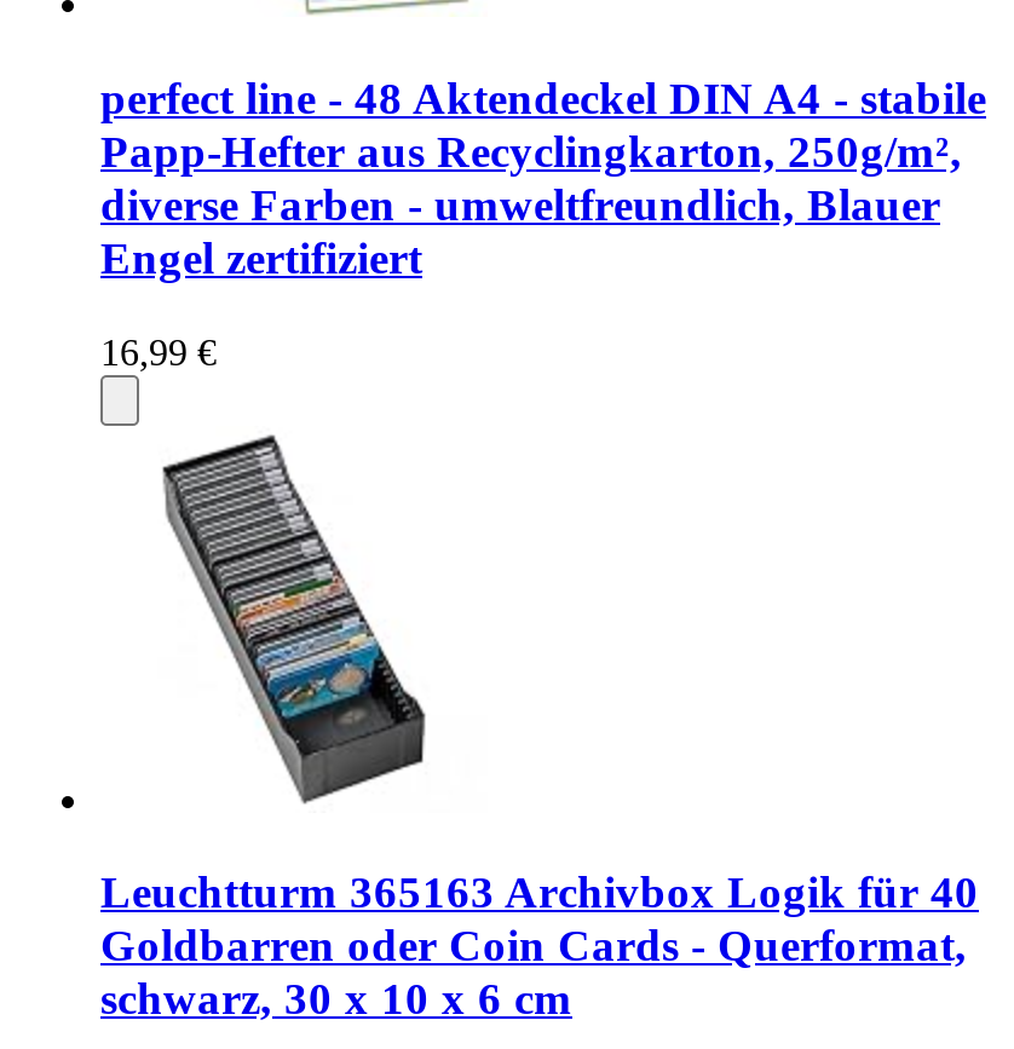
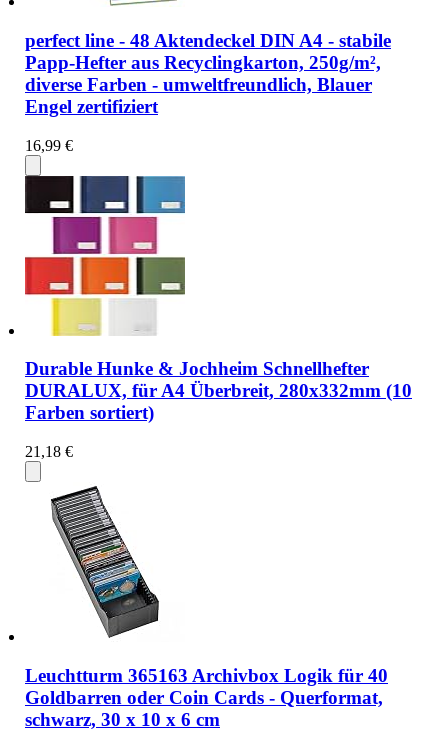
+ [image]
+ Durable Hunke & Jochheim Schnellhefter
+ DURALUX, für A4 Überbreit, 280x332mm (10
+ Farben sortiert)
+ 21,18 €
